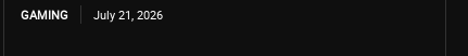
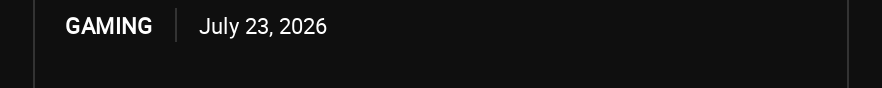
- GAMING July 21, 2026
+ GAMING July 23, 2026
